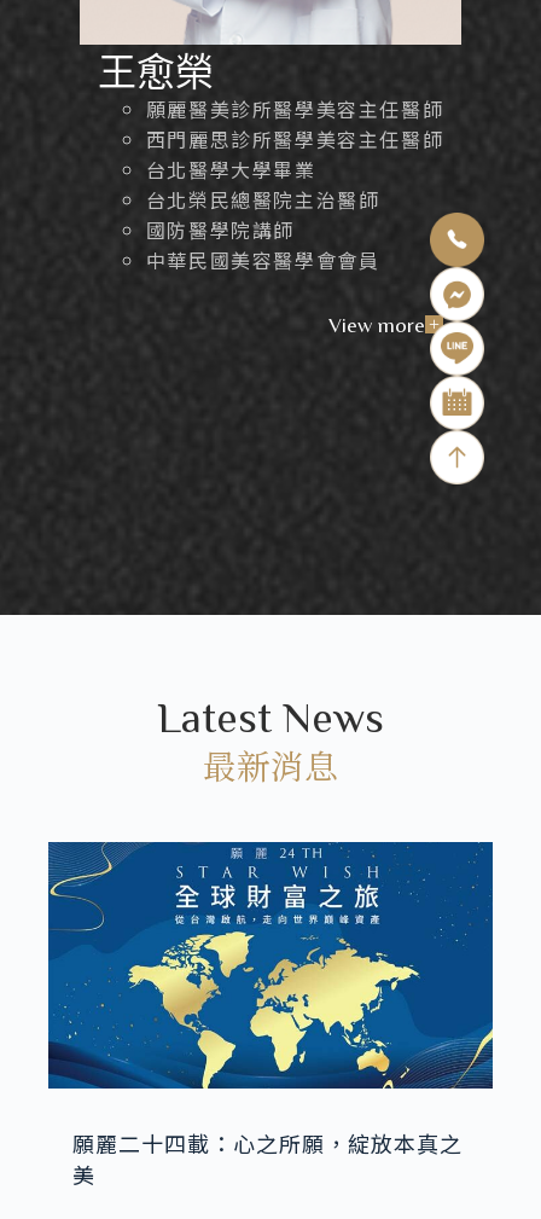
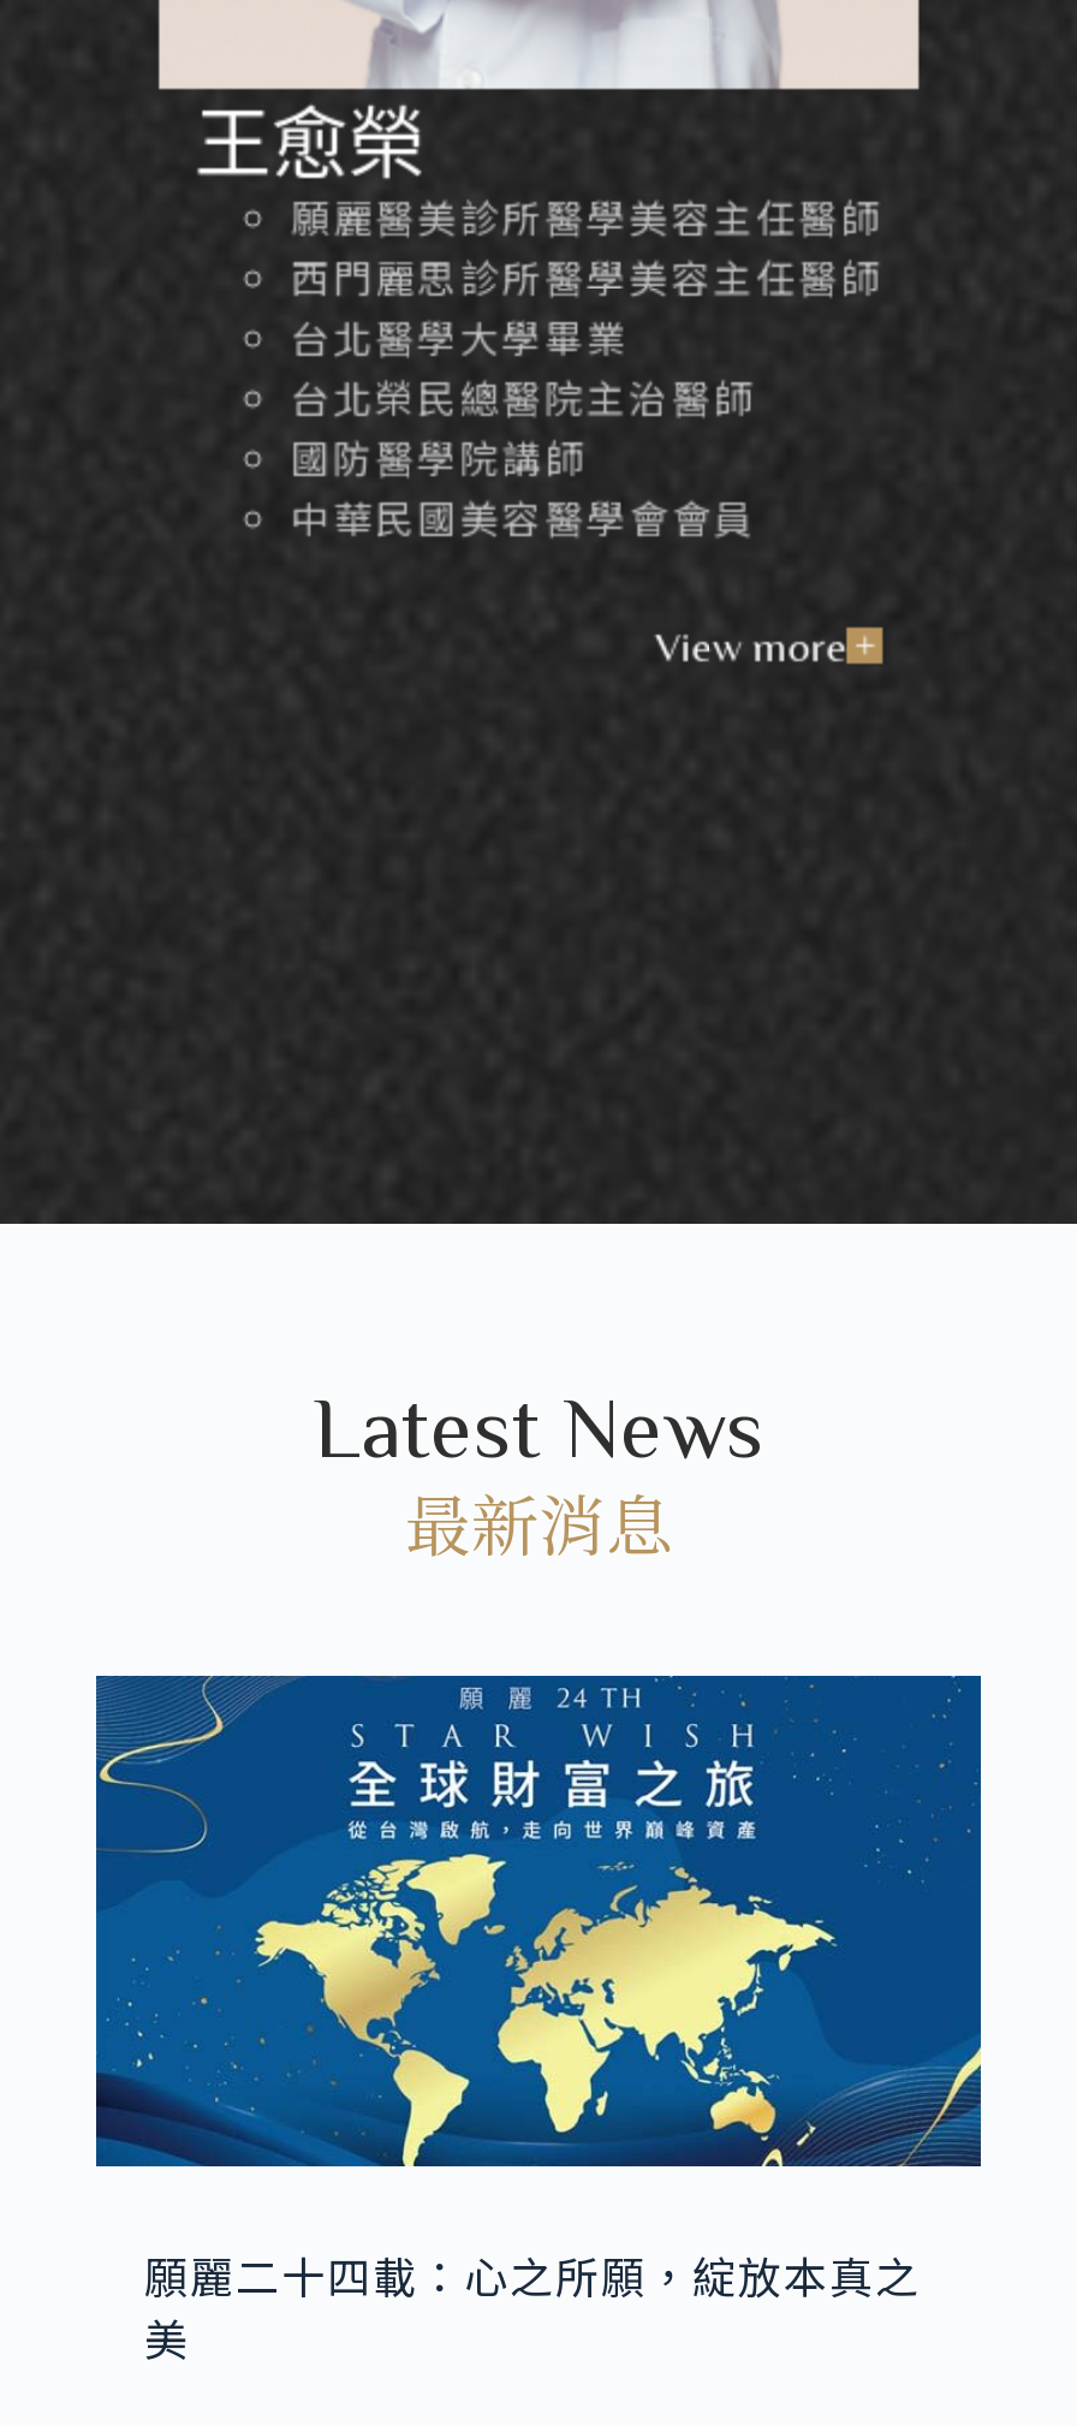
- [image]
